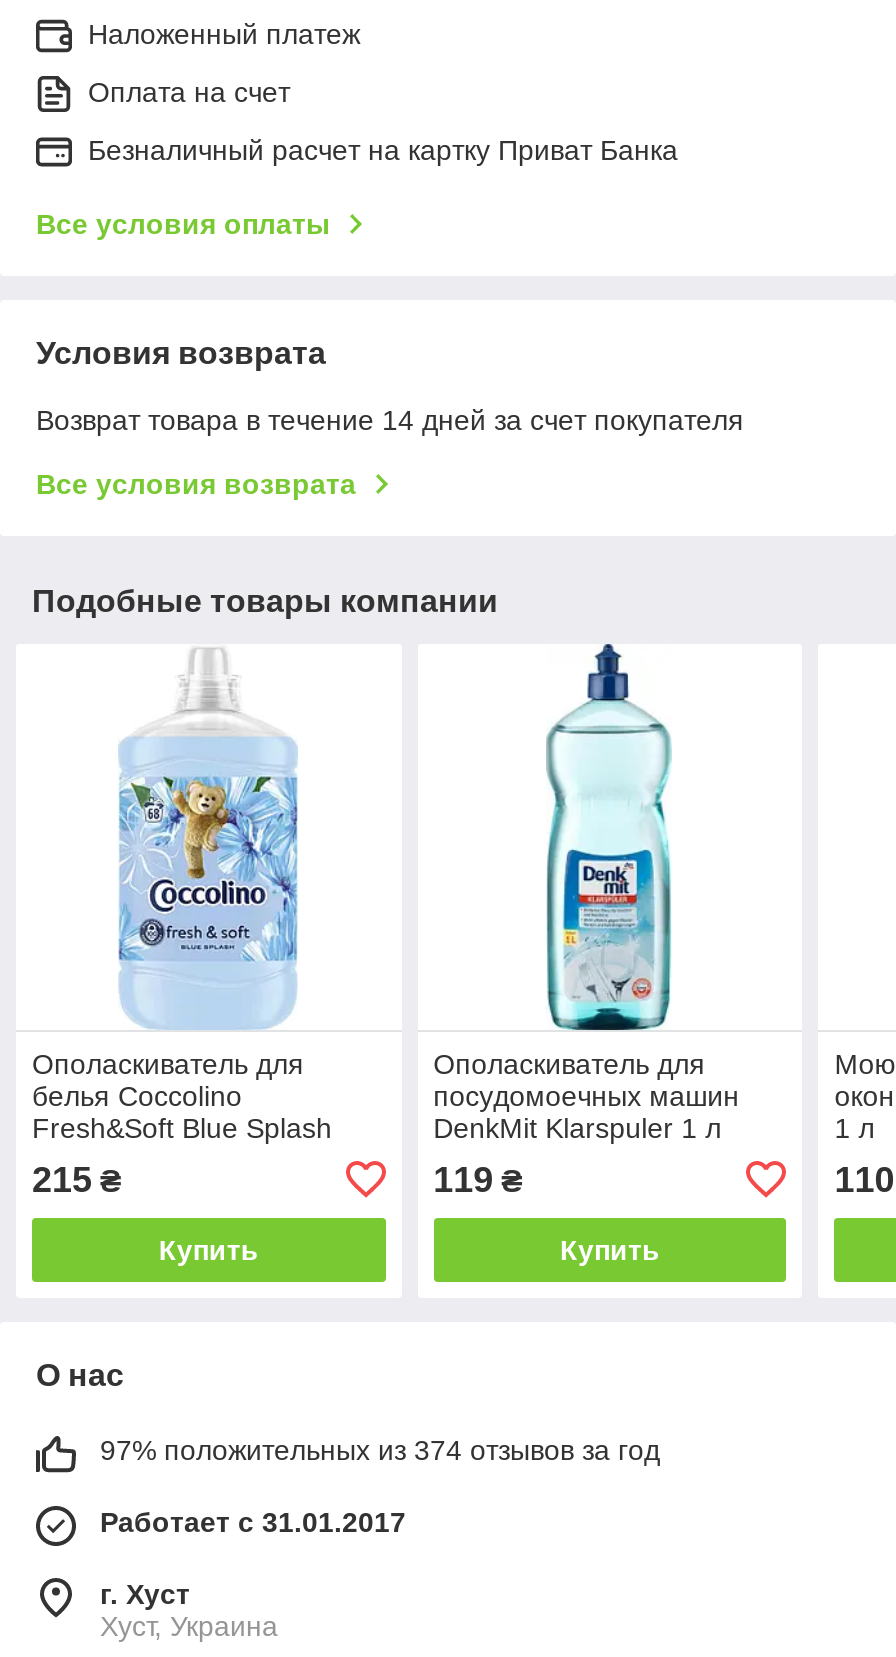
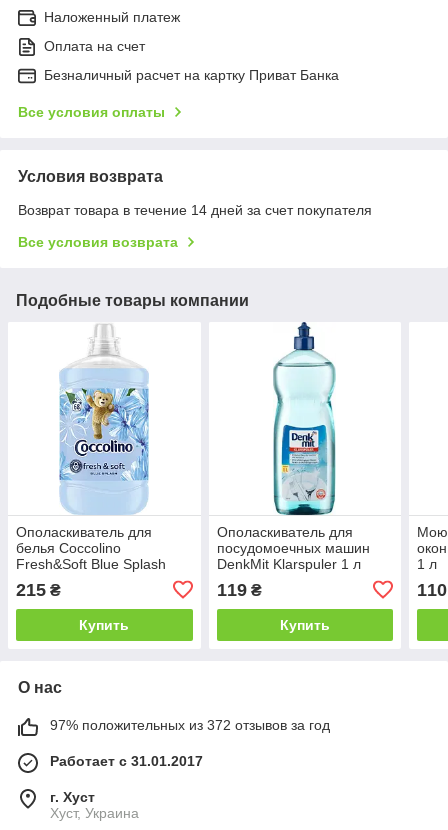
- 97% положительных из 374 отзывов за год
+ 97% положительных из 372 отзывов за год
